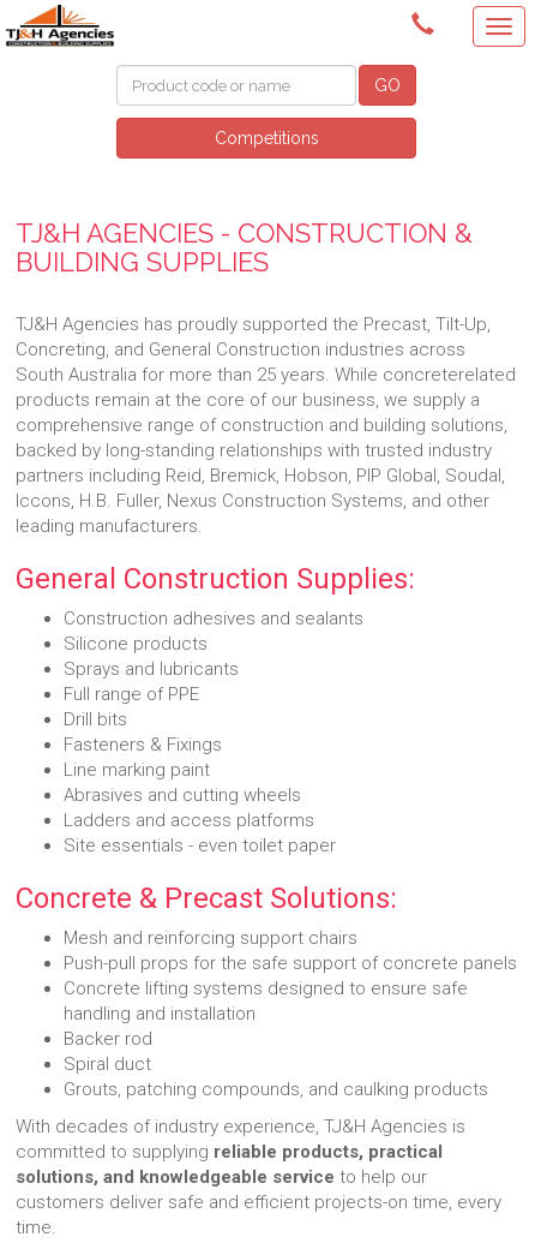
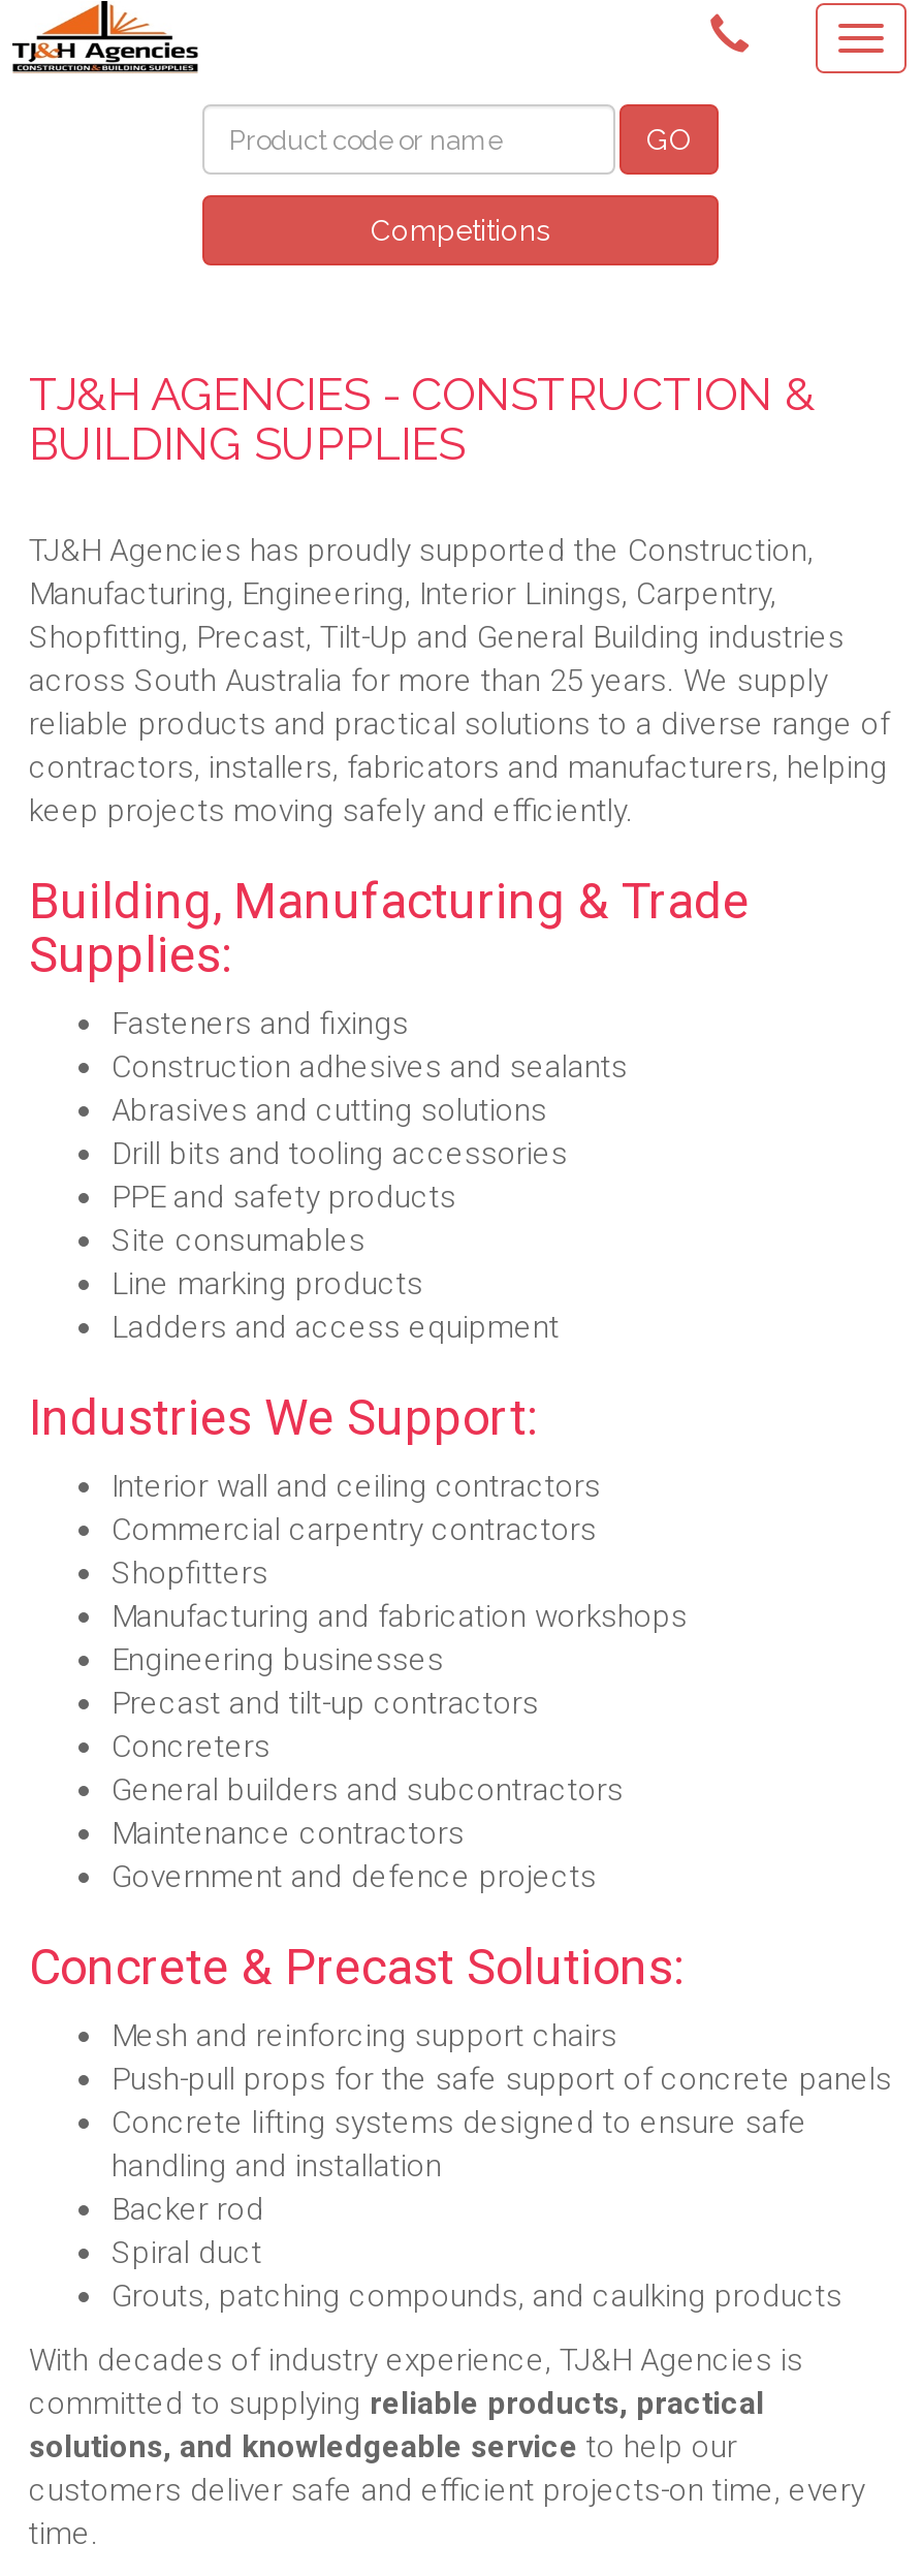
- TJ&H Agencies has proudly supported the Precast, Tilt-Up,
- Concreting, and General Construction industries across
- South Australia for more than 25 years. While concreterelated
- products remain at the core of our business, we supply a
- comprehensive range of construction and building solutions,
- backed by long-standing relationships with trusted industry
- partners including Reid, Bremick, Hobson, PIP Global, Soudal,
- Iccons, H.B. Fuller, Nexus Construction Systems, and other
- leading manufacturers.
+ TJ&H Agencies has proudly supported the Construction,
+ Manufacturing, Engineering, Interior Linings, Carpentry,
+ Shopfitting, Precast, Tilt-Up and General Building industries
+ across South Australia for more than 25 years. We supply
+ reliable products and practical solutions to a diverse range of
+ contractors, installers, fabricators and manufacturers, helping
+ keep projects moving safely and efficiently.

- General Construction Supplies:
+ Building, Manufacturing & Trade
+ Supplies:
+ Fasteners and fixings

- Silicone products
- Sprays and lubricants
- Full range of PPE
- Drill bits
- Fasteners & Fixings
- Line marking paint
- Abrasives and cutting wheels
- Ladders and access platforms
- Site essentials - even toilet paper
+ Abrasives and cutting solutions
+ Drill bits and tooling accessories
+ PPE and safety products
+ Site consumables
+ Line marking products
+ Ladders and access equipment
+ Industries We Support:
+ Interior wall and ceiling contractors
+ Commercial carpentry contractors
+ Shopfitters
+ Manufacturing and fabrication workshops
+ Engineering businesses
+ Precast and tilt-up contractors
+ Concreters
+ General builders and subcontractors
+ Maintenance contractors
+ Government and defence projects
